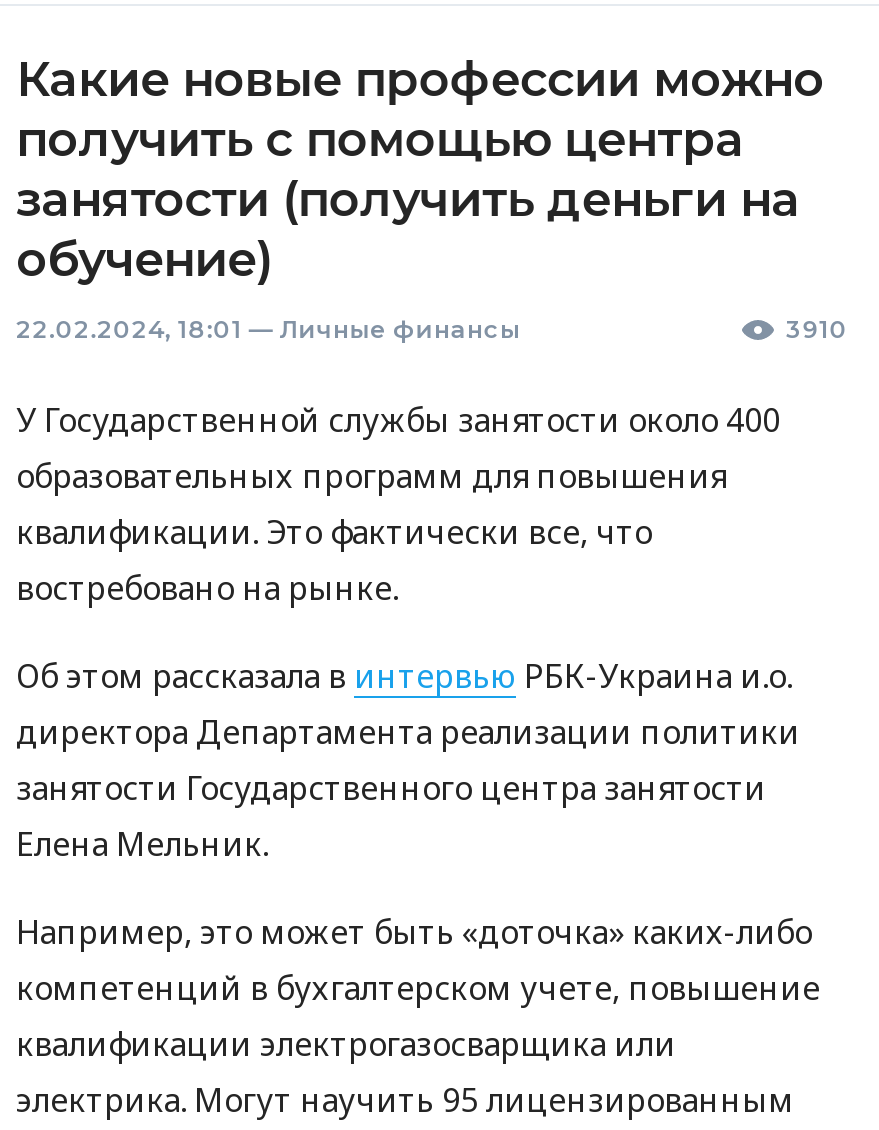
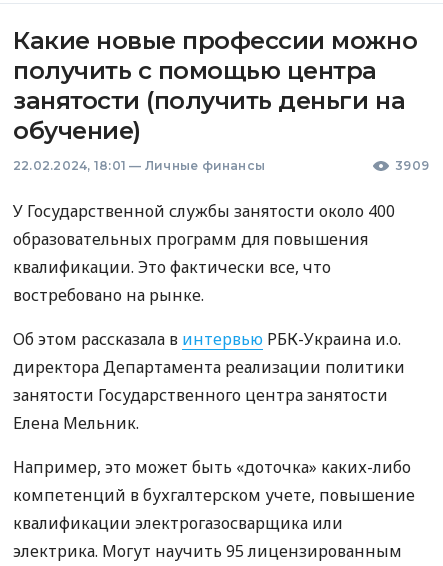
- 3910
+ 3909
